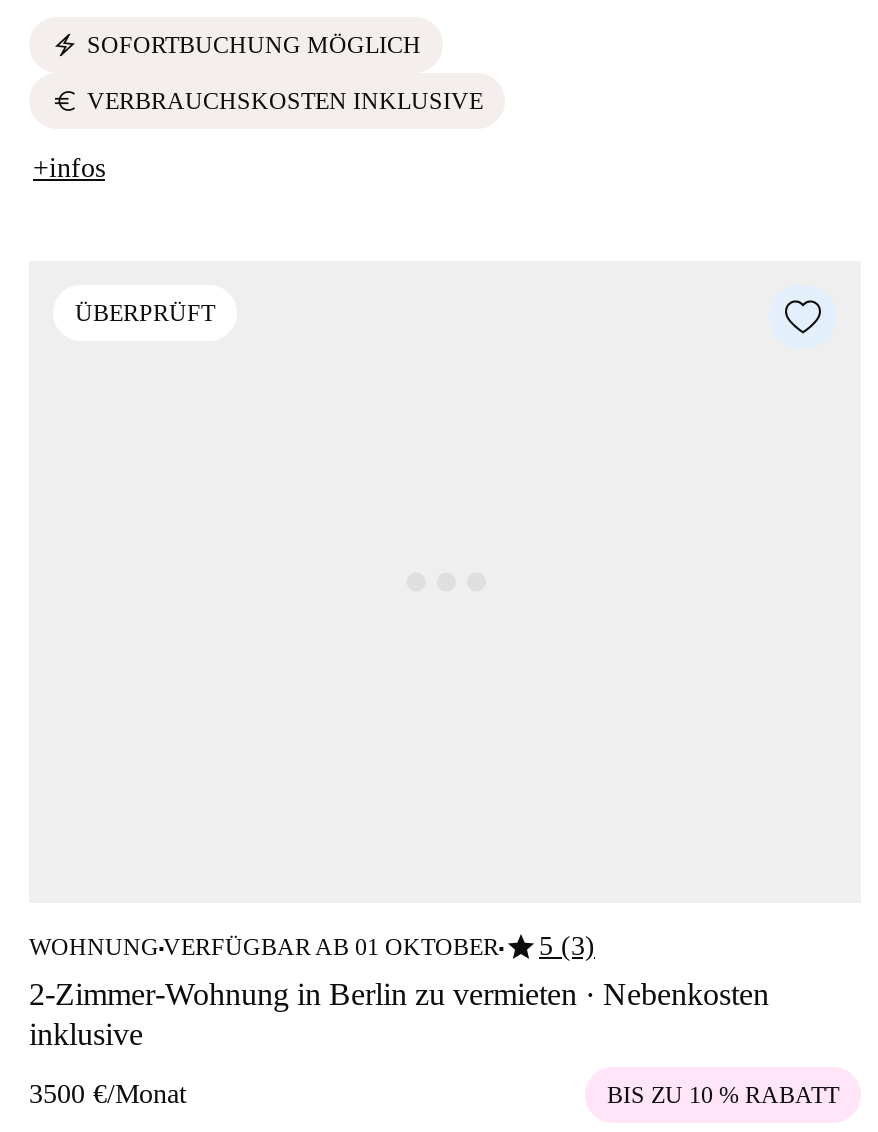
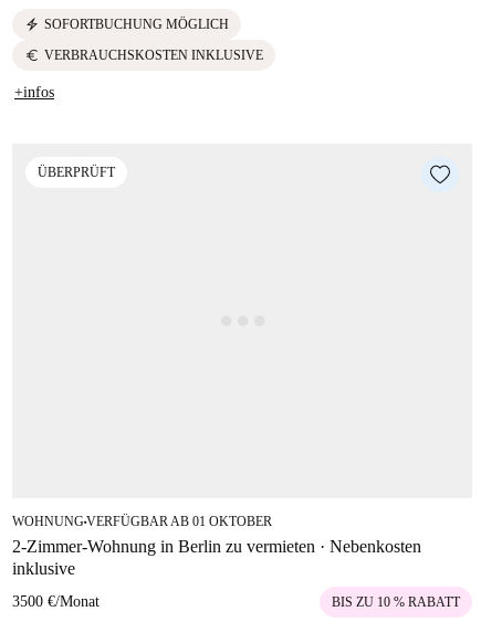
- WOHNUNG VERFÜGBAR AB 01 OKTOBER star5 (3)
+ WOHNUNG VERFÜGBAR AB 01 OKTOBER
